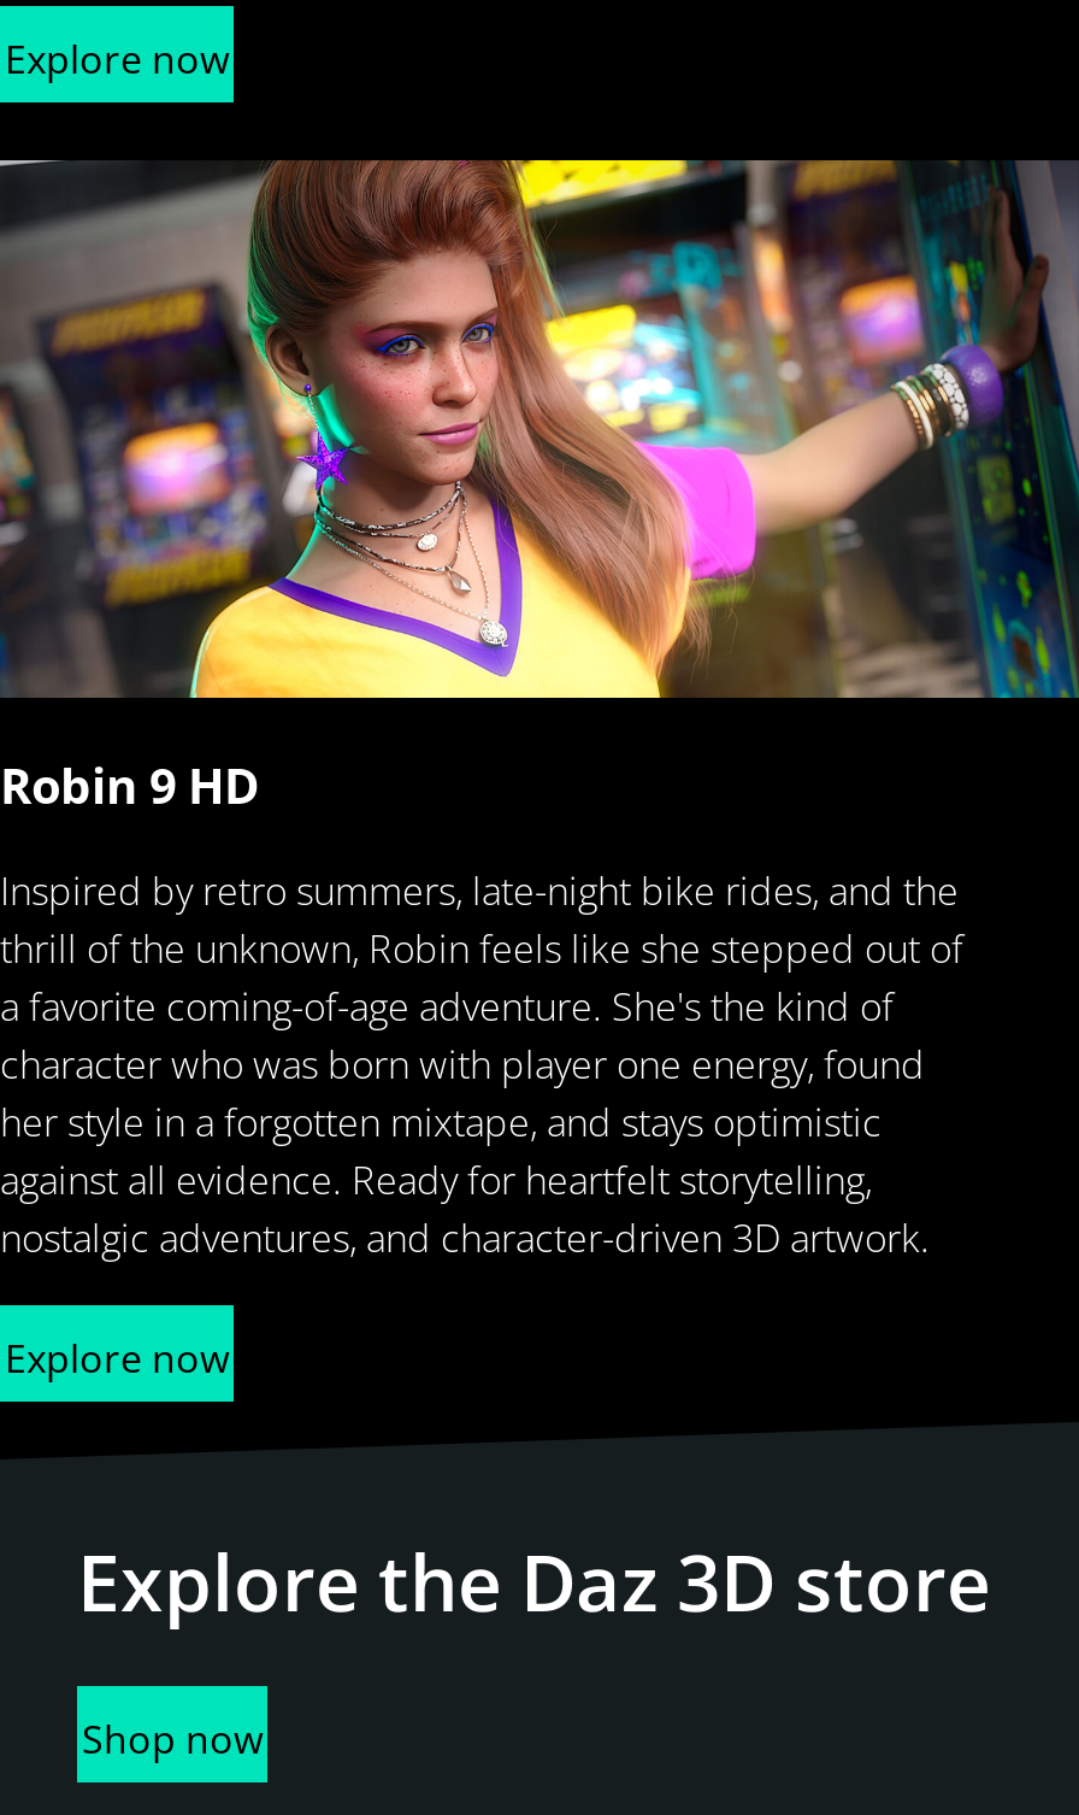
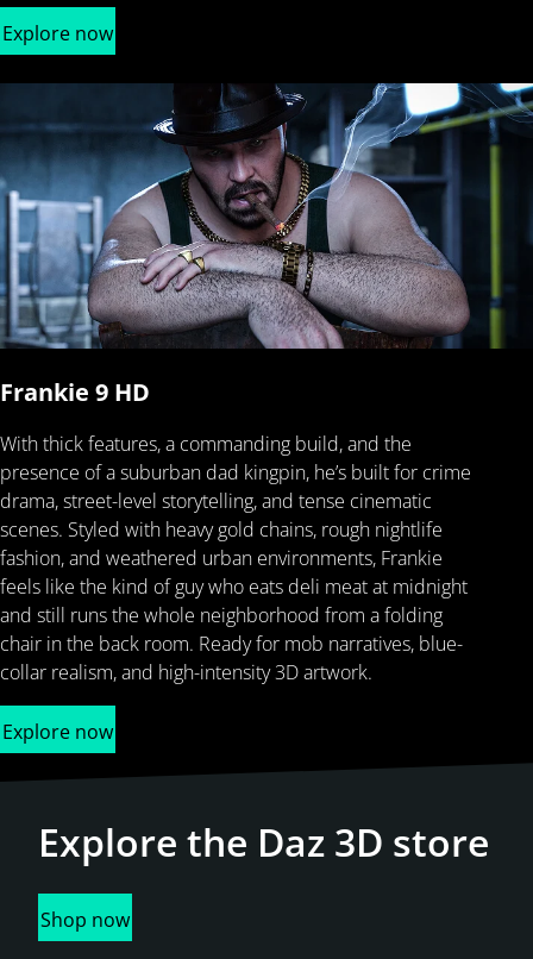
- [image]
- Robin 9 HD
+ [image]
+ Frankie 9 HD

- Inspired by retro summers, late-night bike rides, and the
- thrill of the unknown, Robin feels like she stepped out of
- a favorite coming-of-age adventure. She's the kind of
- character who was born with player one energy, found
- her style in a forgotten mixtape, and stays optimistic
- against all evidence. Ready for heartfelt storytelling,
- nostalgic adventures, and character-driven 3D artwork.
+ With thick features, a commanding build, and the
+ presence of a suburban dad kingpin, he’s built for crime
+ drama, street-level storytelling, and tense cinematic
+ scenes. Styled with heavy gold chains, rough nightlife
+ fashion, and weathered urban environments, Frankie
+ feels like the kind of guy who eats deli meat at midnight
+ and still runs the whole neighborhood from a folding
+ chair in the back room. Ready for mob narratives, blue-
+ collar realism, and high-intensity 3D artwork.
